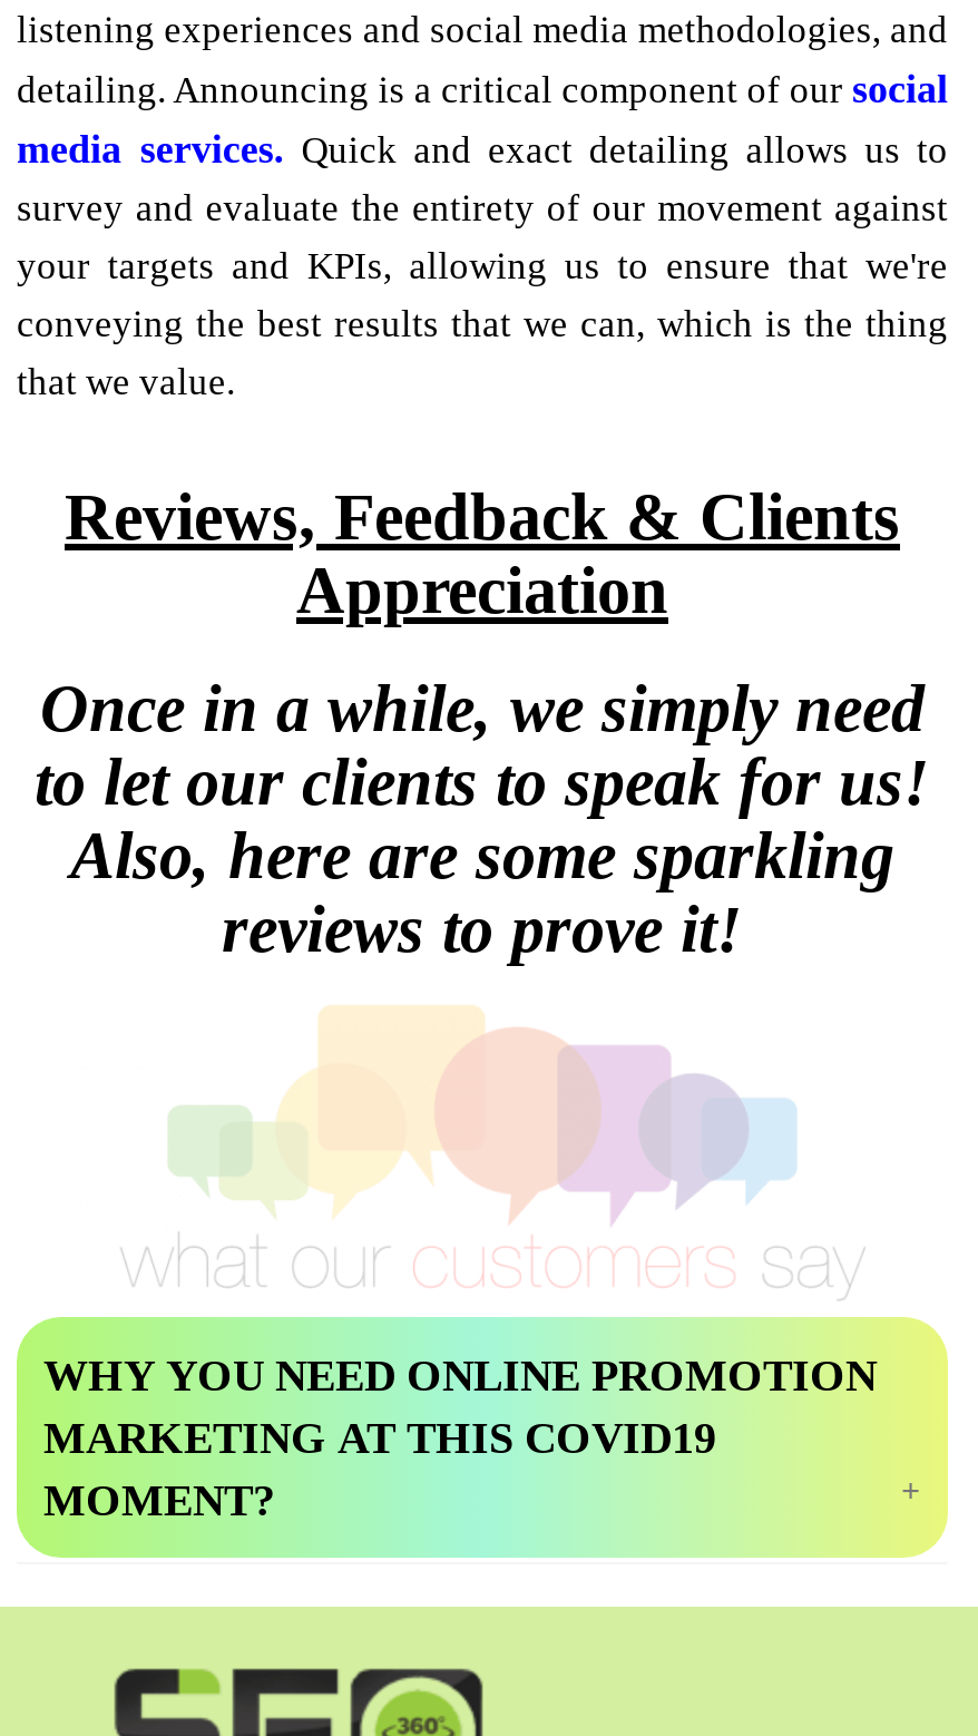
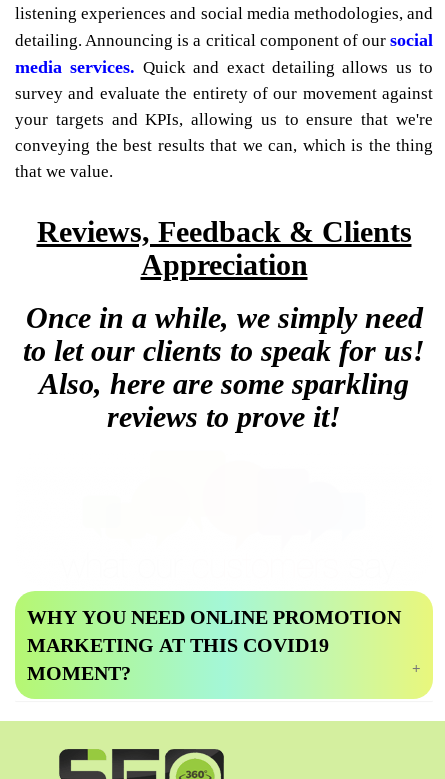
- [image]
